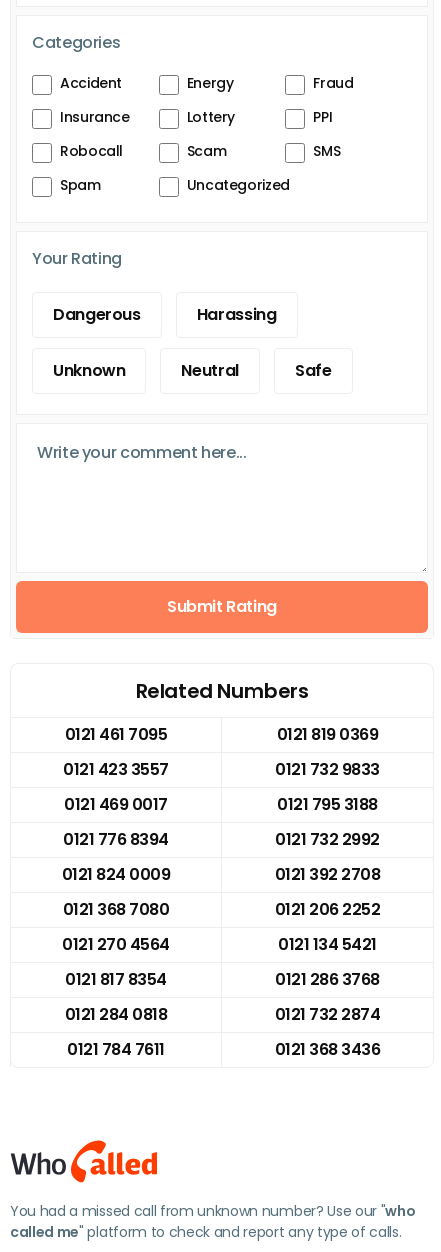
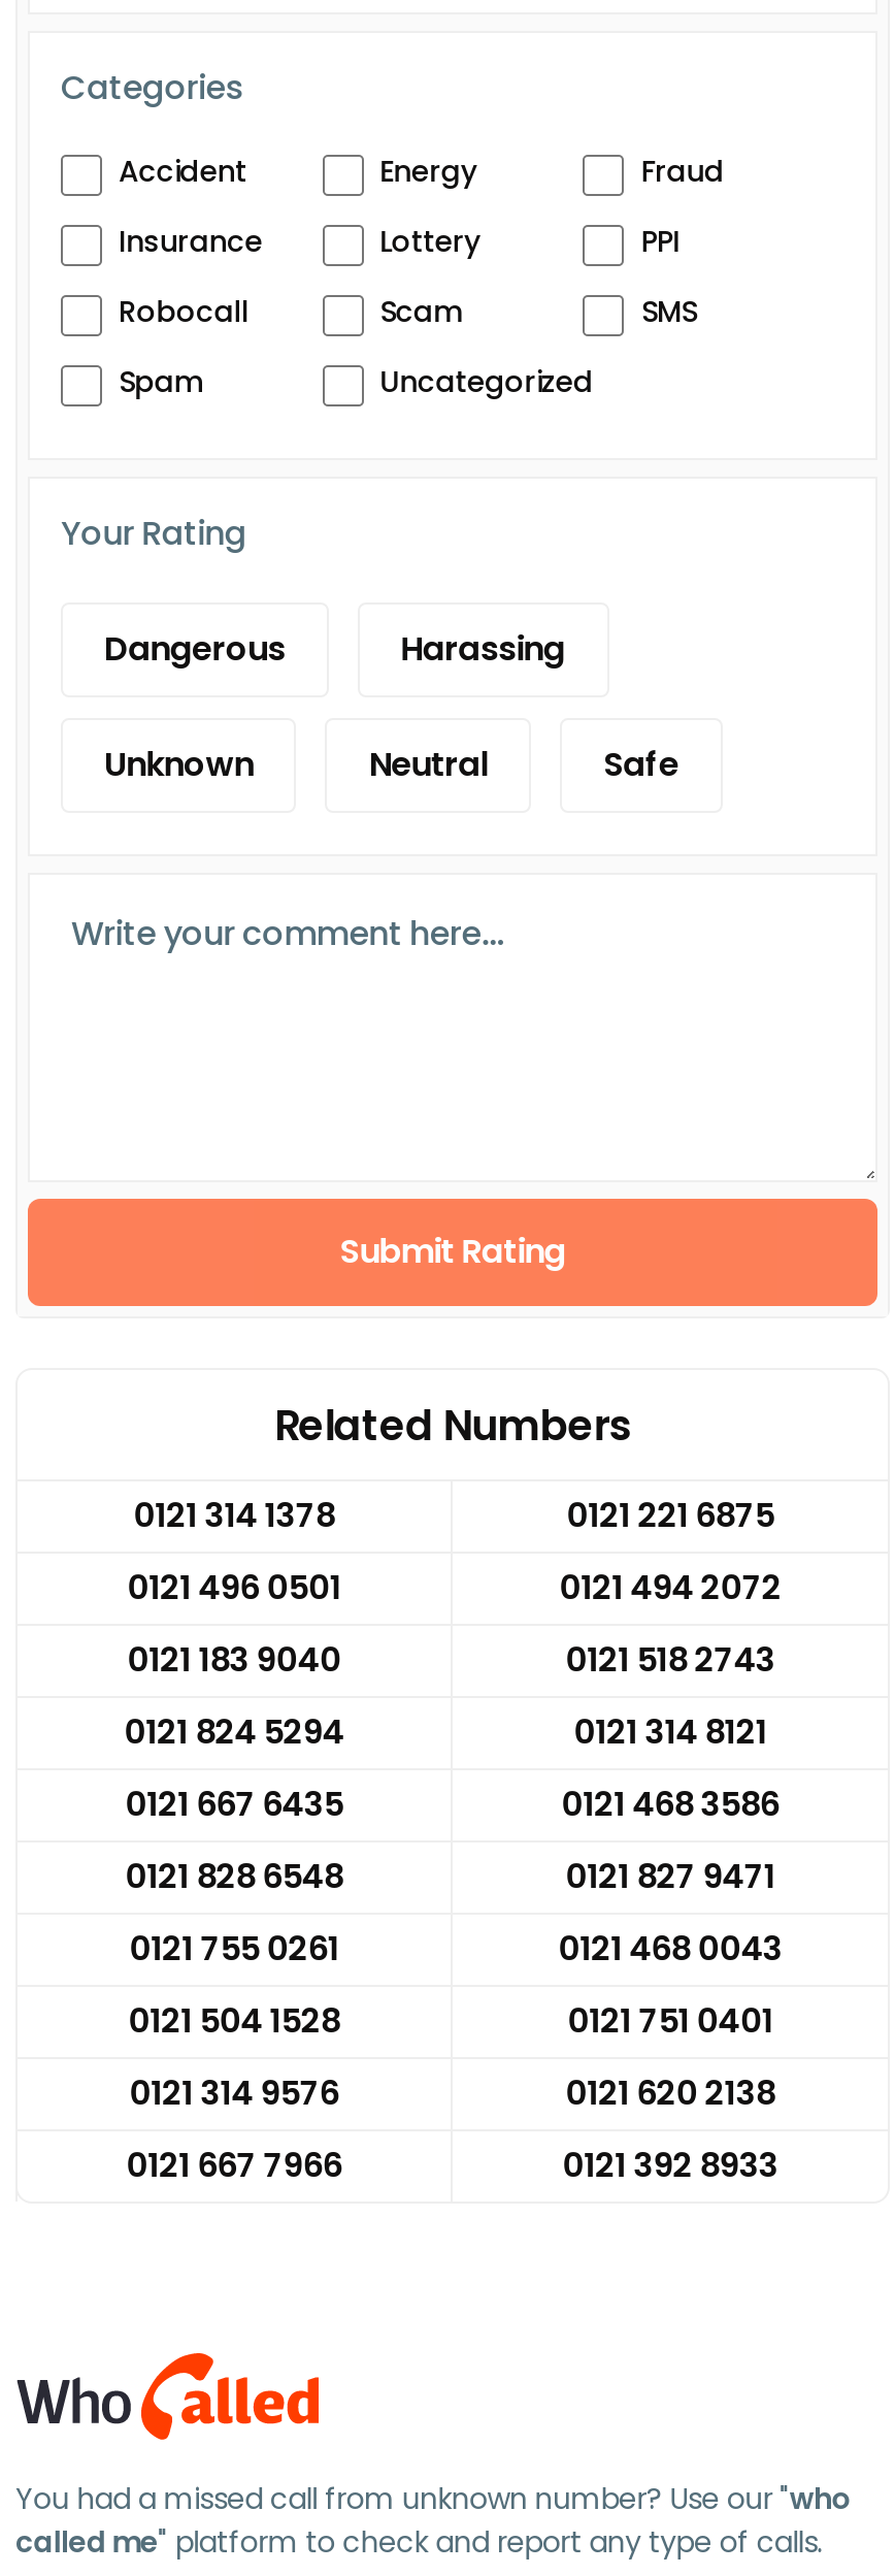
- 0121 461 7095
+ 0121 314 1378

- 0121 819 0369
+ 0121 221 6875

- 0121 423 3557
+ 0121 496 0501

- 0121 732 9833
+ 0121 494 2072

- 0121 469 0017
+ 0121 183 9040

- 0121 795 3188
+ 0121 518 2743

- 0121 776 8394
+ 0121 824 5294

- 0121 732 2992
+ 0121 314 8121

- 0121 824 0009
+ 0121 667 6435

- 0121 392 2708
+ 0121 468 3586

- 0121 368 7080
+ 0121 828 6548

- 0121 206 2252
+ 0121 827 9471

- 0121 270 4564
+ 0121 755 0261

- 0121 134 5421
+ 0121 468 0043

- 0121 817 8354
+ 0121 504 1528

- 0121 286 3768
+ 0121 751 0401

- 0121 284 0818
+ 0121 314 9576

- 0121 732 2874
+ 0121 620 2138

- 0121 784 7611
+ 0121 667 7966

- 0121 368 3436
+ 0121 392 8933
